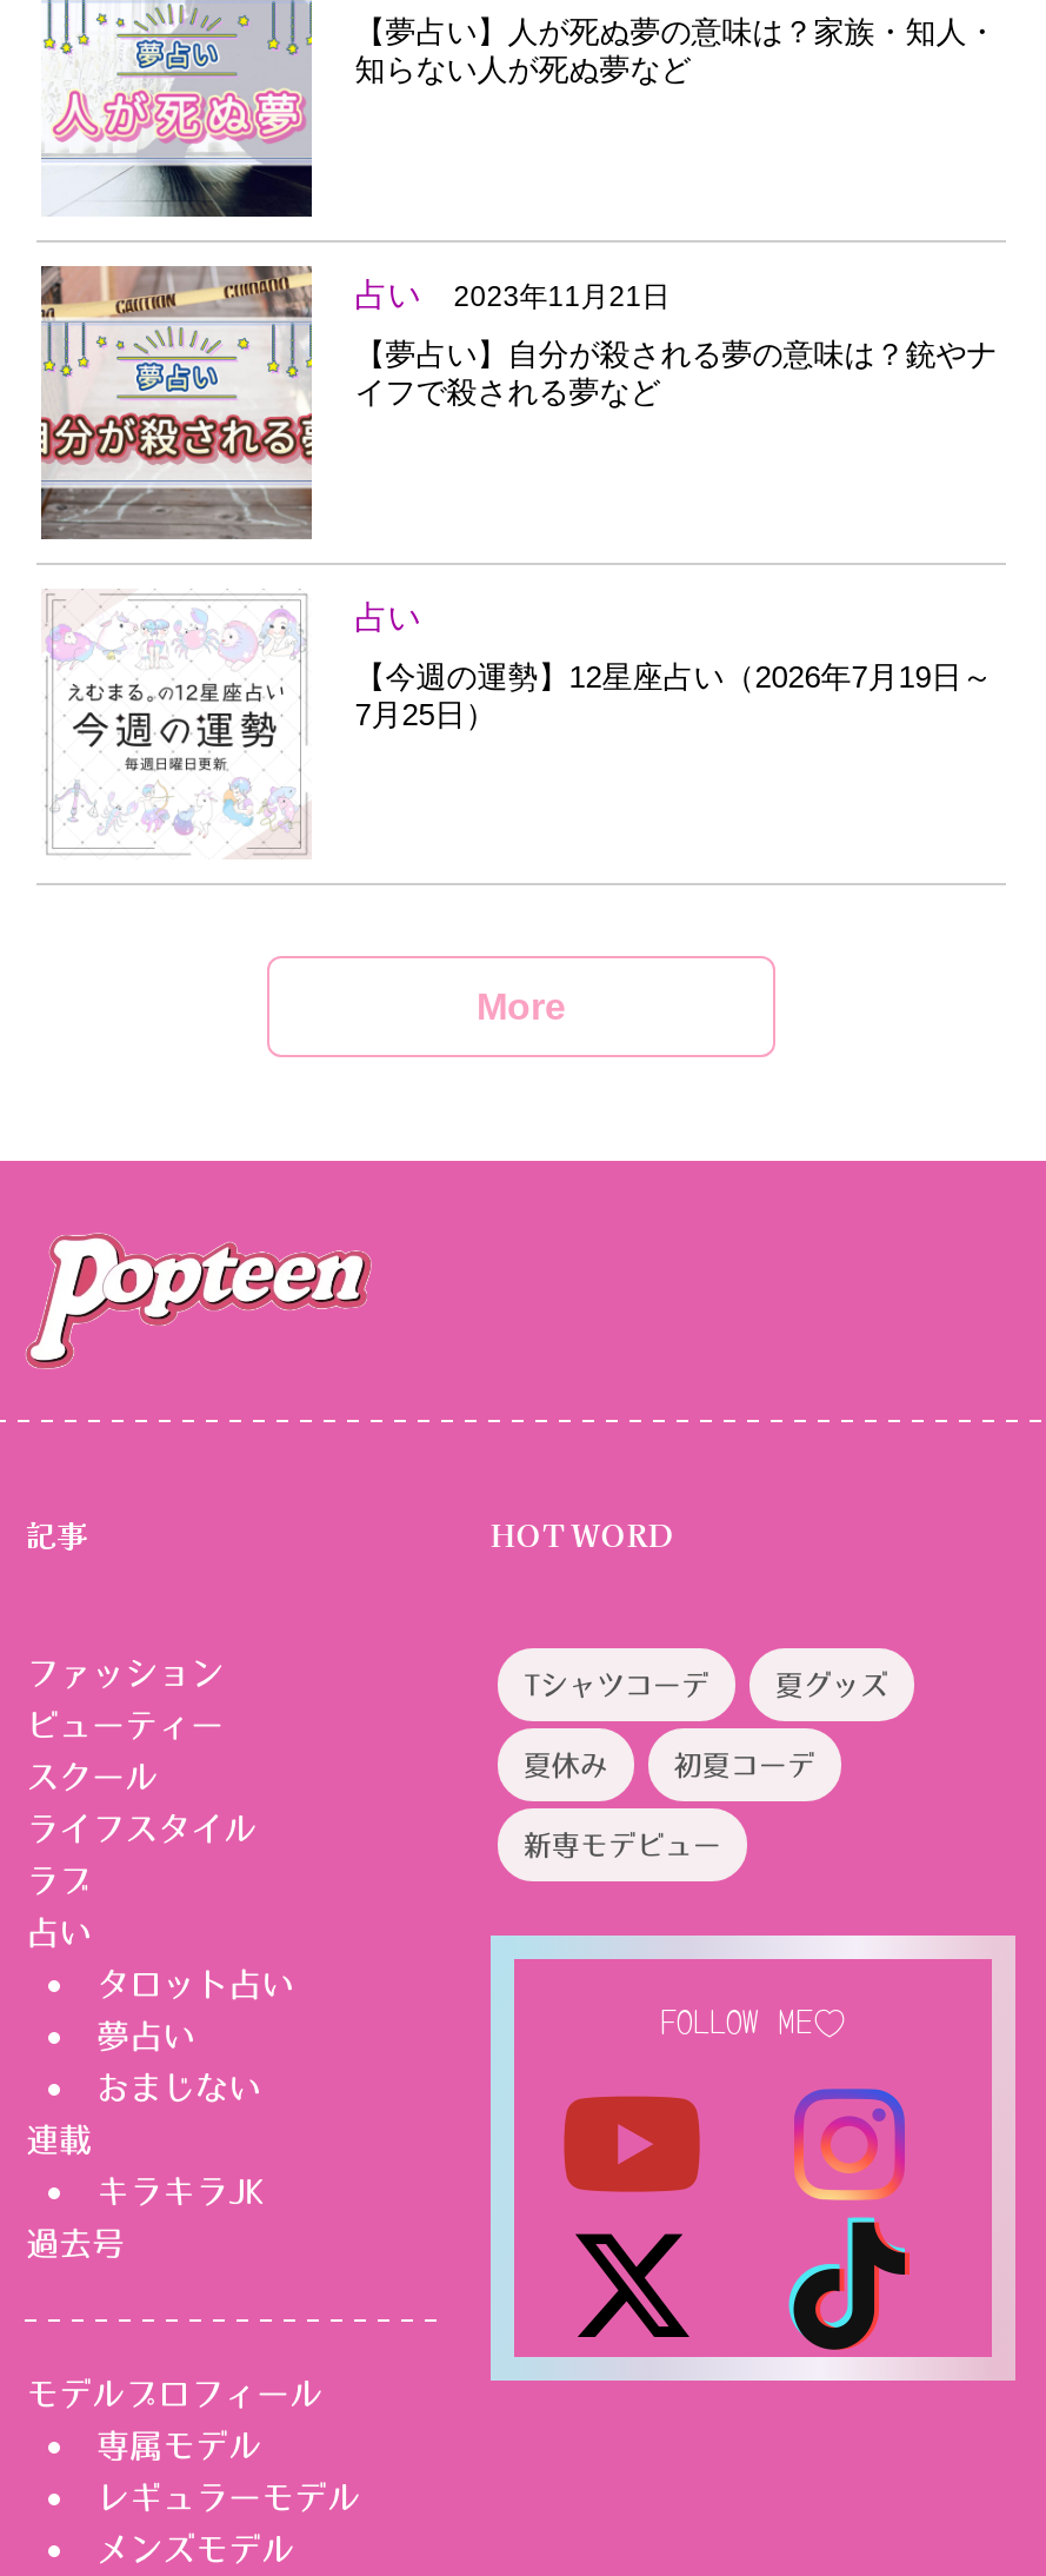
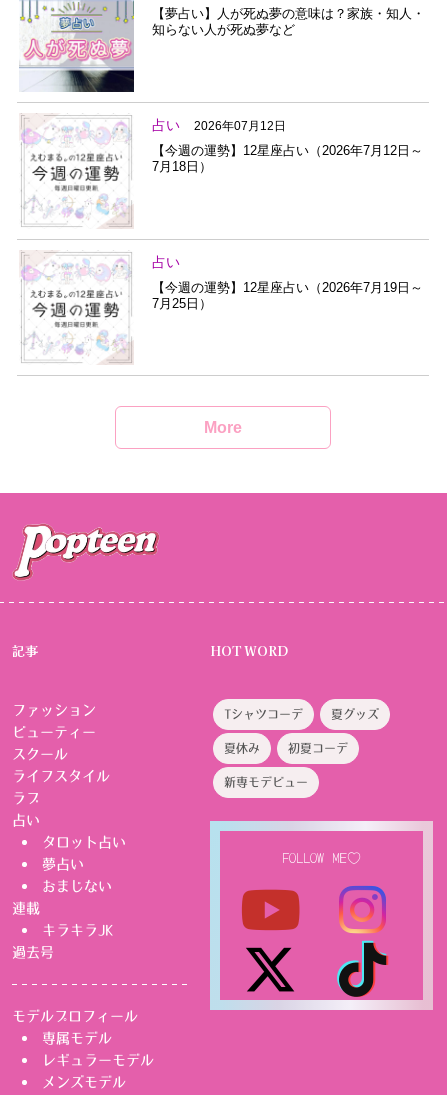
- [image]
- 占い 2023年11月21日
+ [image]
+ 占い 2026年07月12日

- 【夢占い】自分が殺される夢の意味は？銃やナ
- イフで殺される夢など
+ 【今週の運勢】12星座占い（2026年7月12日～
+ 7月18日）
